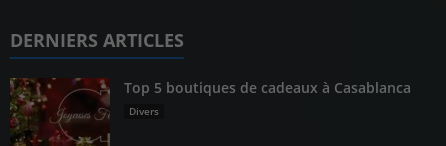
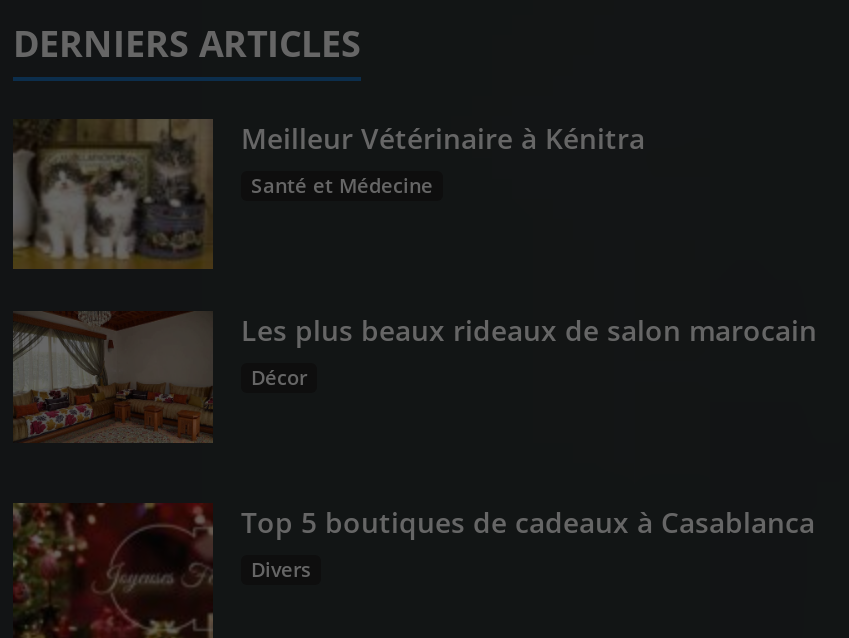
+ [image]
+ Meilleur Vétérinaire à Kénitra
+ Santé et Médecine

+ [image]
+ Les plus beaux rideaux de salon marocain
+ Décor
